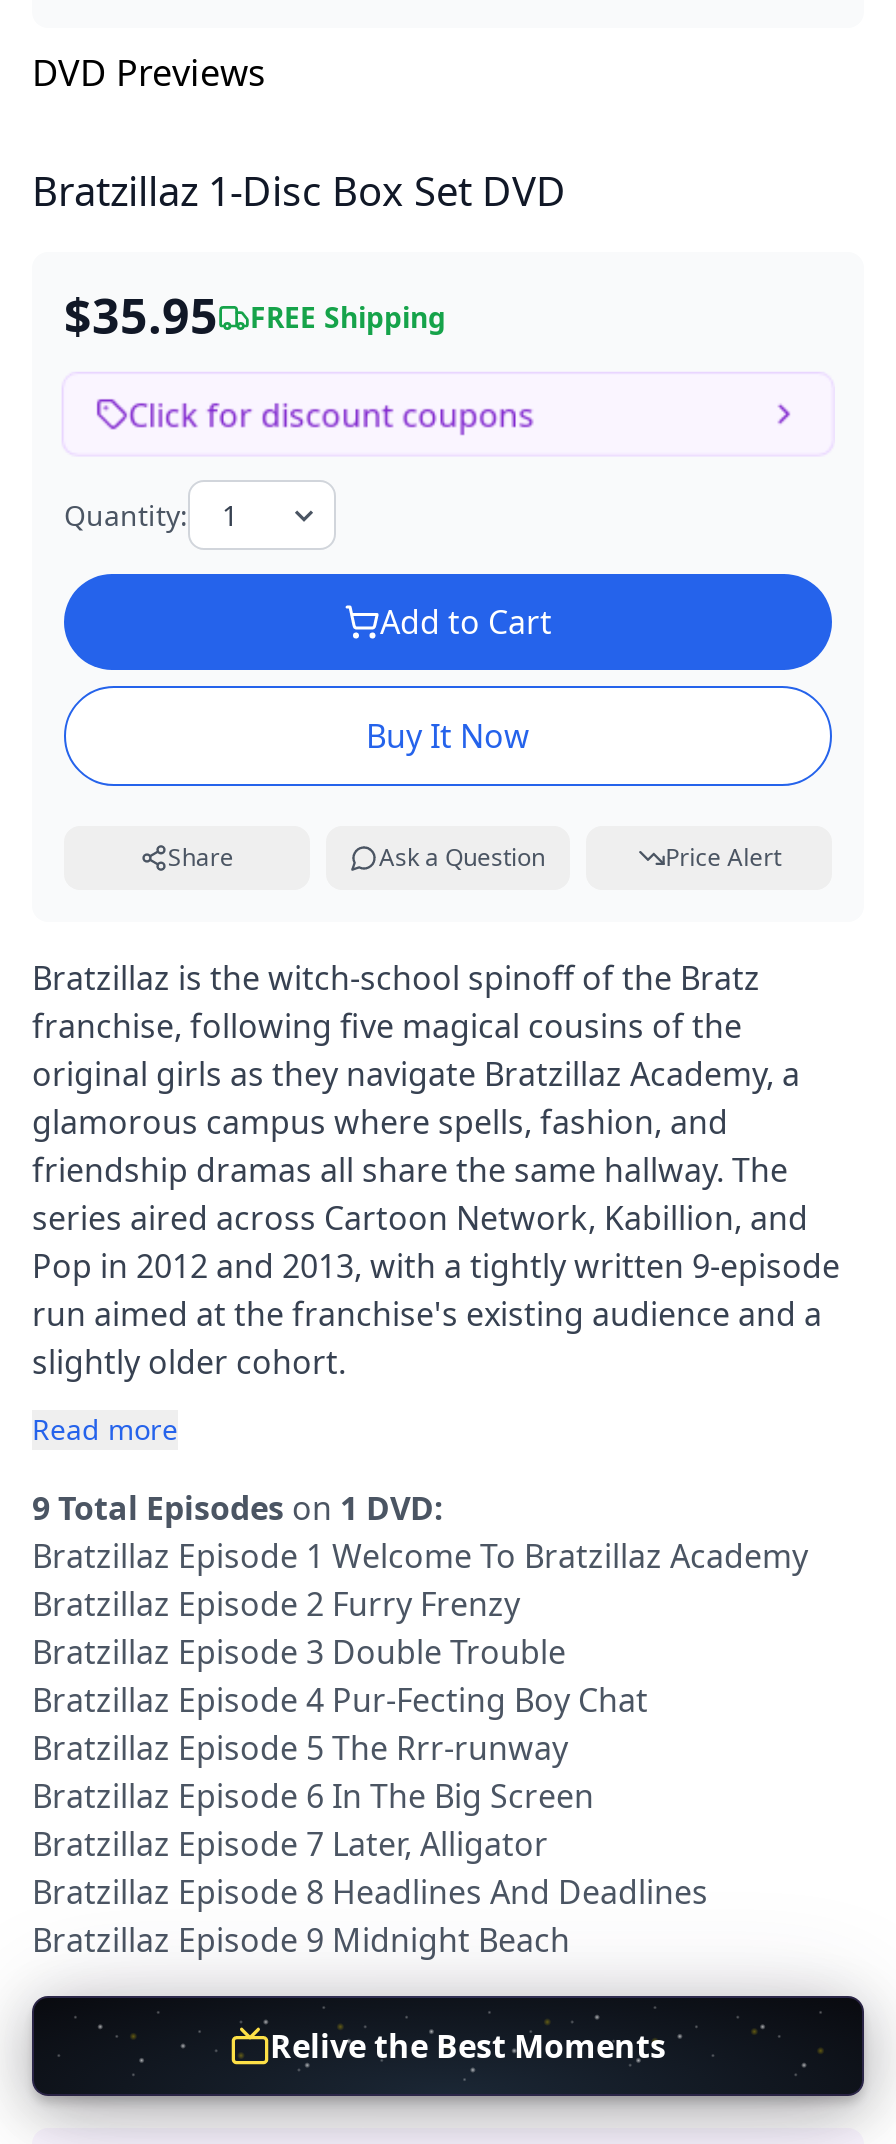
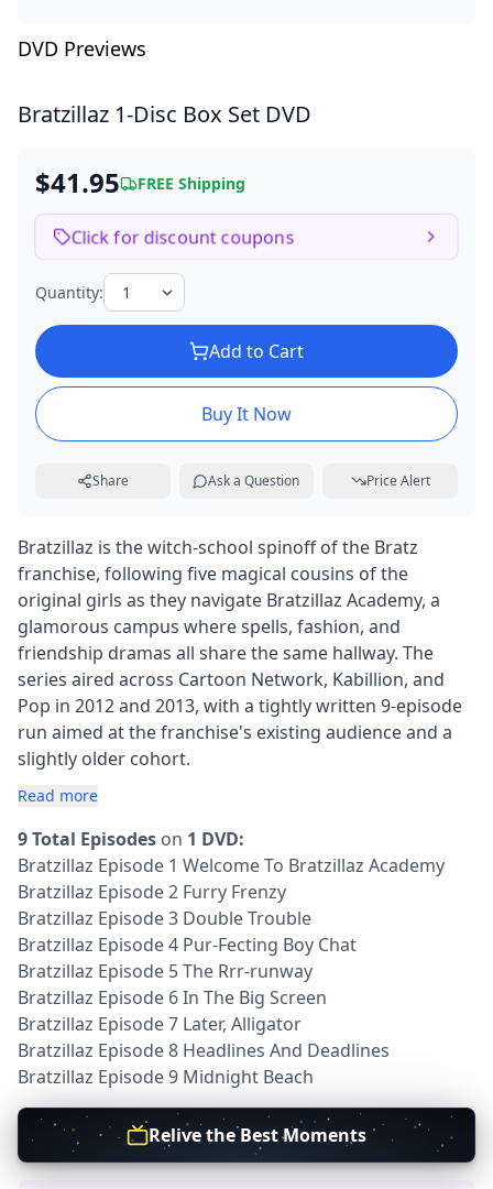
- $35.95 FREE Shipping
+ $41.95 FREE Shipping
